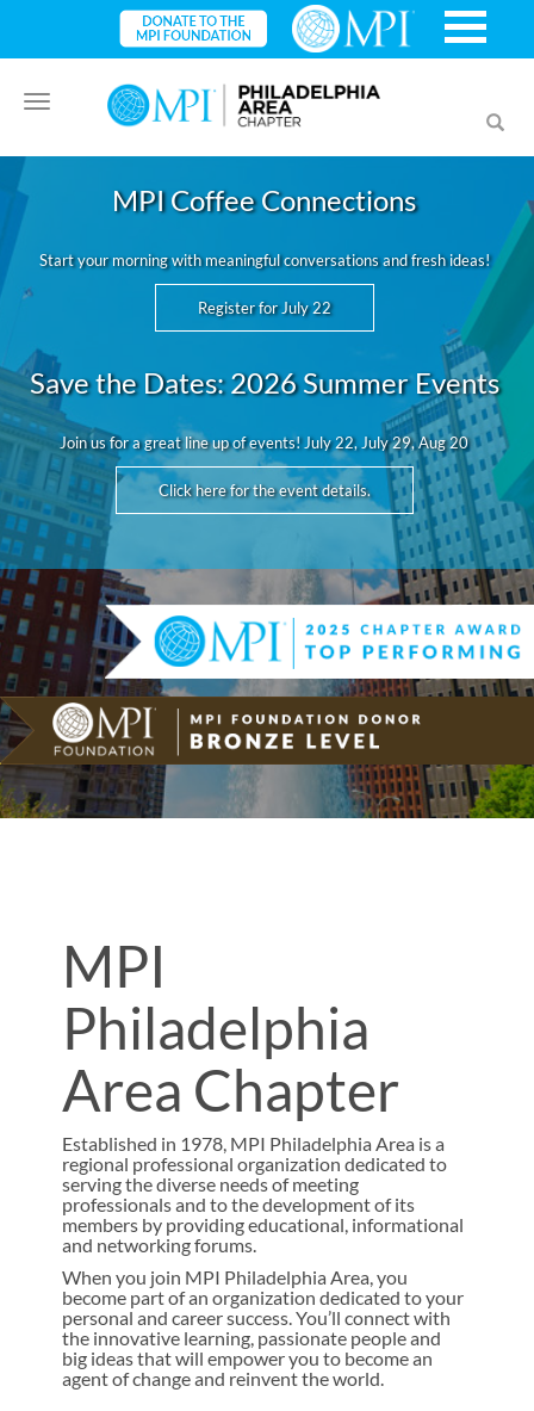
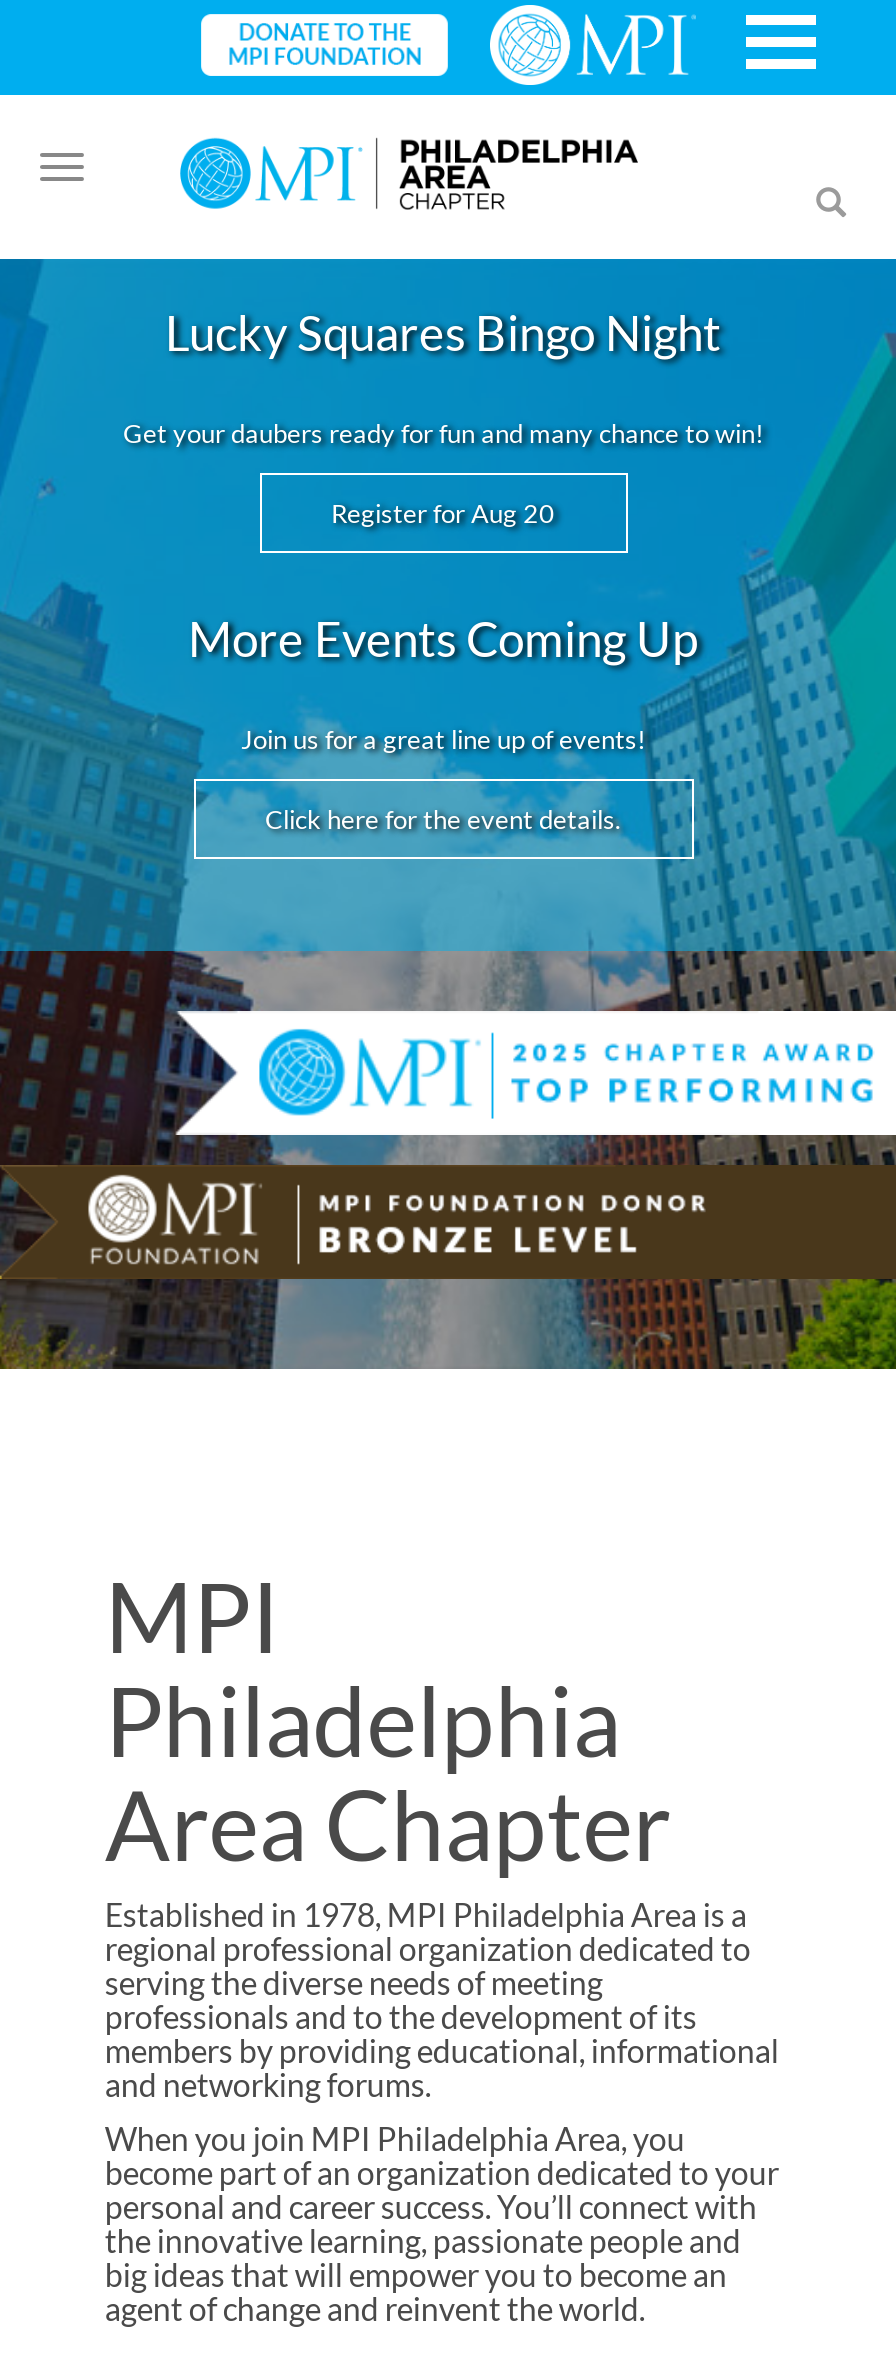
- MPI Coffee Connections
+ Lucky Squares Bingo Night

- Start your morning with meaningful conversations and fresh ideas!
+ Get your daubers ready for fun and many chance to win!

- Register for July 22
+ Register for Aug 20

- Save the Dates: 2026 Summer Events
+ More Events Coming Up

- Join us for a great line up of events! July 22, July 29, Aug 20
+ Join us for a great line up of events!
